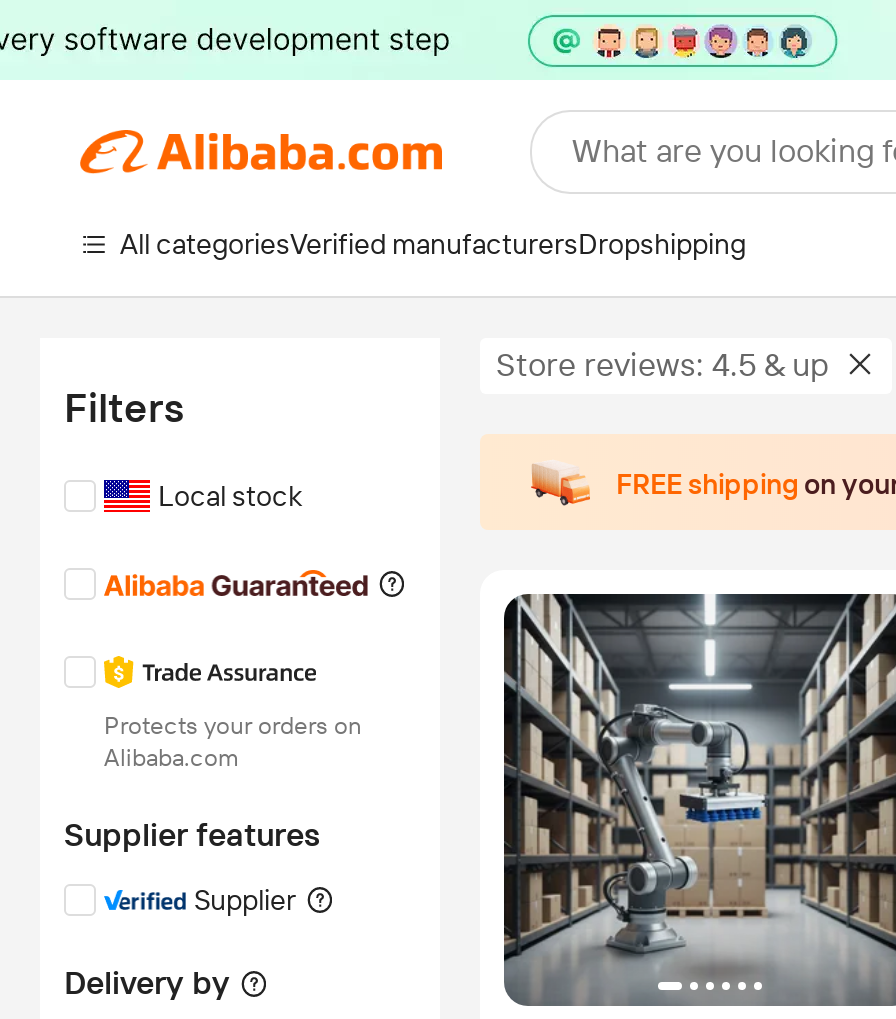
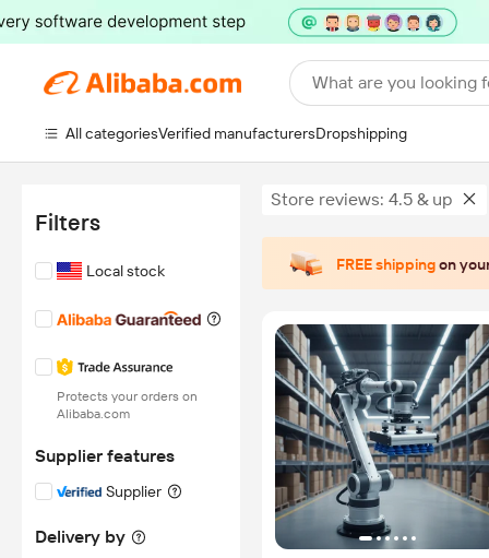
- [image]
+ [image]
